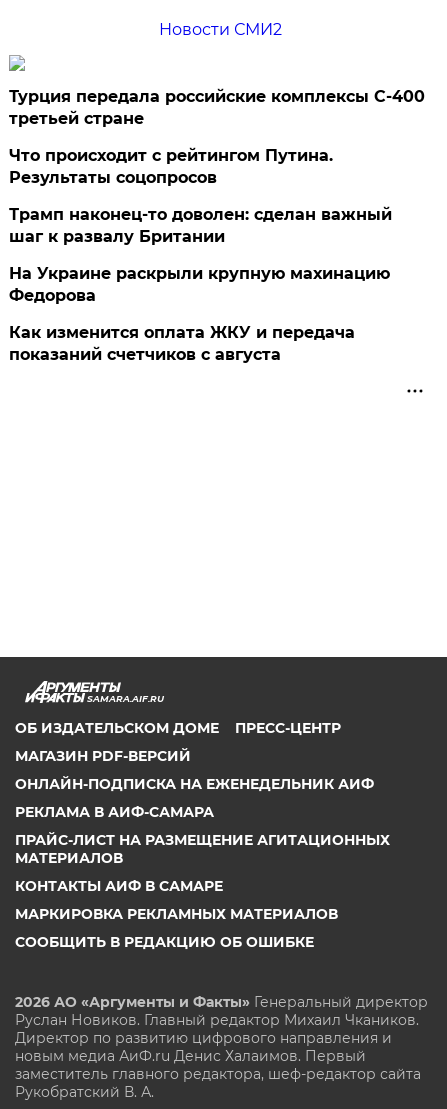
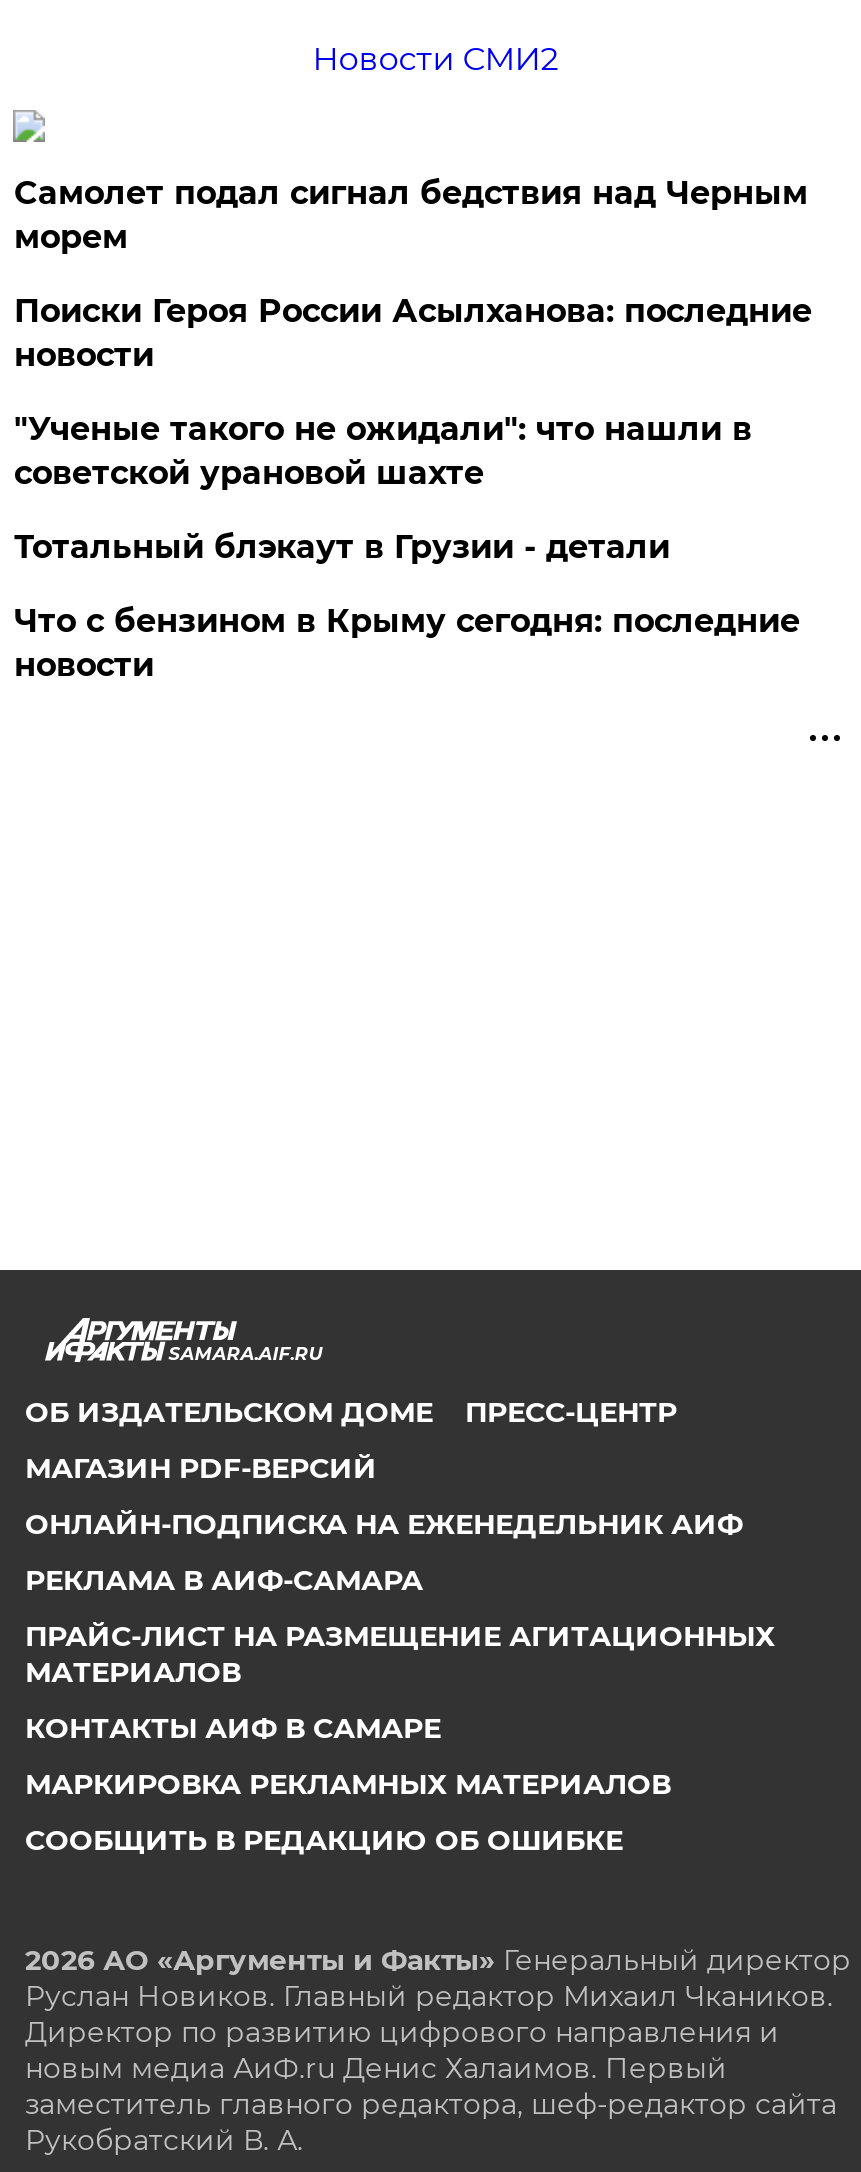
- Турция передала российские комплексы С-400
- третьей стране
+ Самолет подал сигнал бедствия над Черным
+ морем

- Что происходит с рейтингом Путина.
- Результаты соцопросов
+ Поиски Героя России Асылханова: последние
+ новости

- Трамп наконец-то доволен: сделан важный
- шаг к развалу Британии
+ "Ученые такого не ожидали": что нашли в
+ советской урановой шахте

- На Украине раскрыли крупную махинацию
- Федорова
+ Тотальный блэкаут в Грузии - детали

- Как изменится оплата ЖКУ и передача
- показаний счетчиков с августа
+ Что с бензином в Крыму сегодня: последние
+ новости
